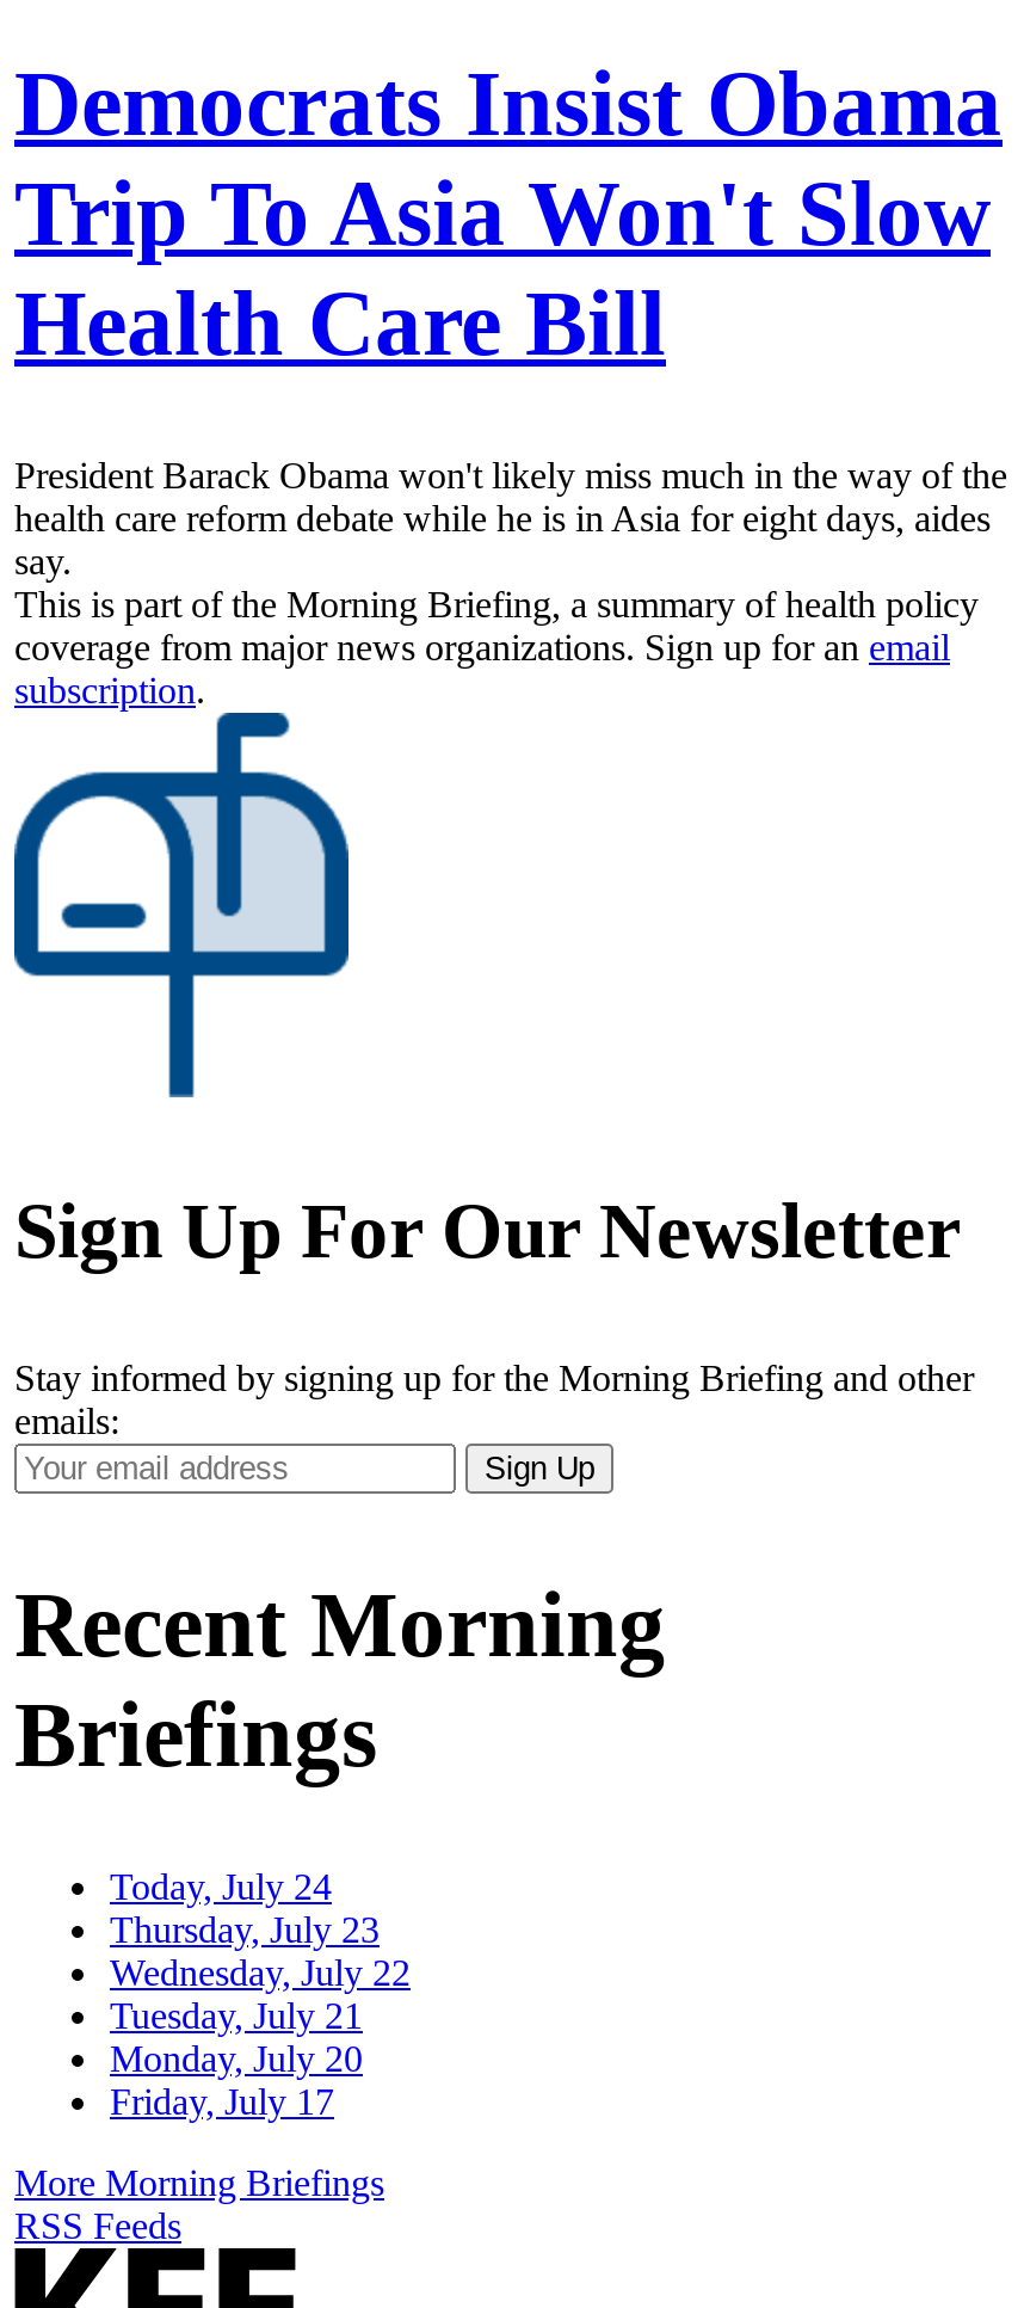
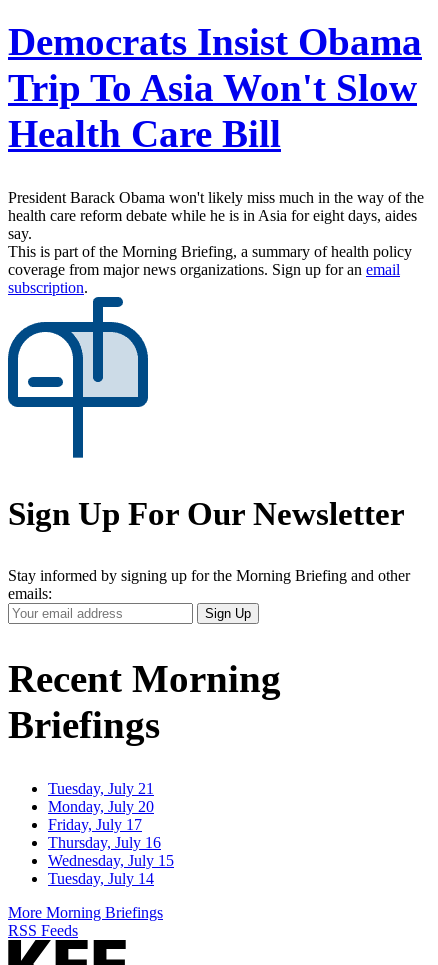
- Today, July 24
- Thursday, July 23
- Wednesday, July 22

moved up: Tuesday, July 21 | Monday, July 20 | Friday, July 17

+ Thursday, July 16
+ Wednesday, July 15
+ Tuesday, July 14
